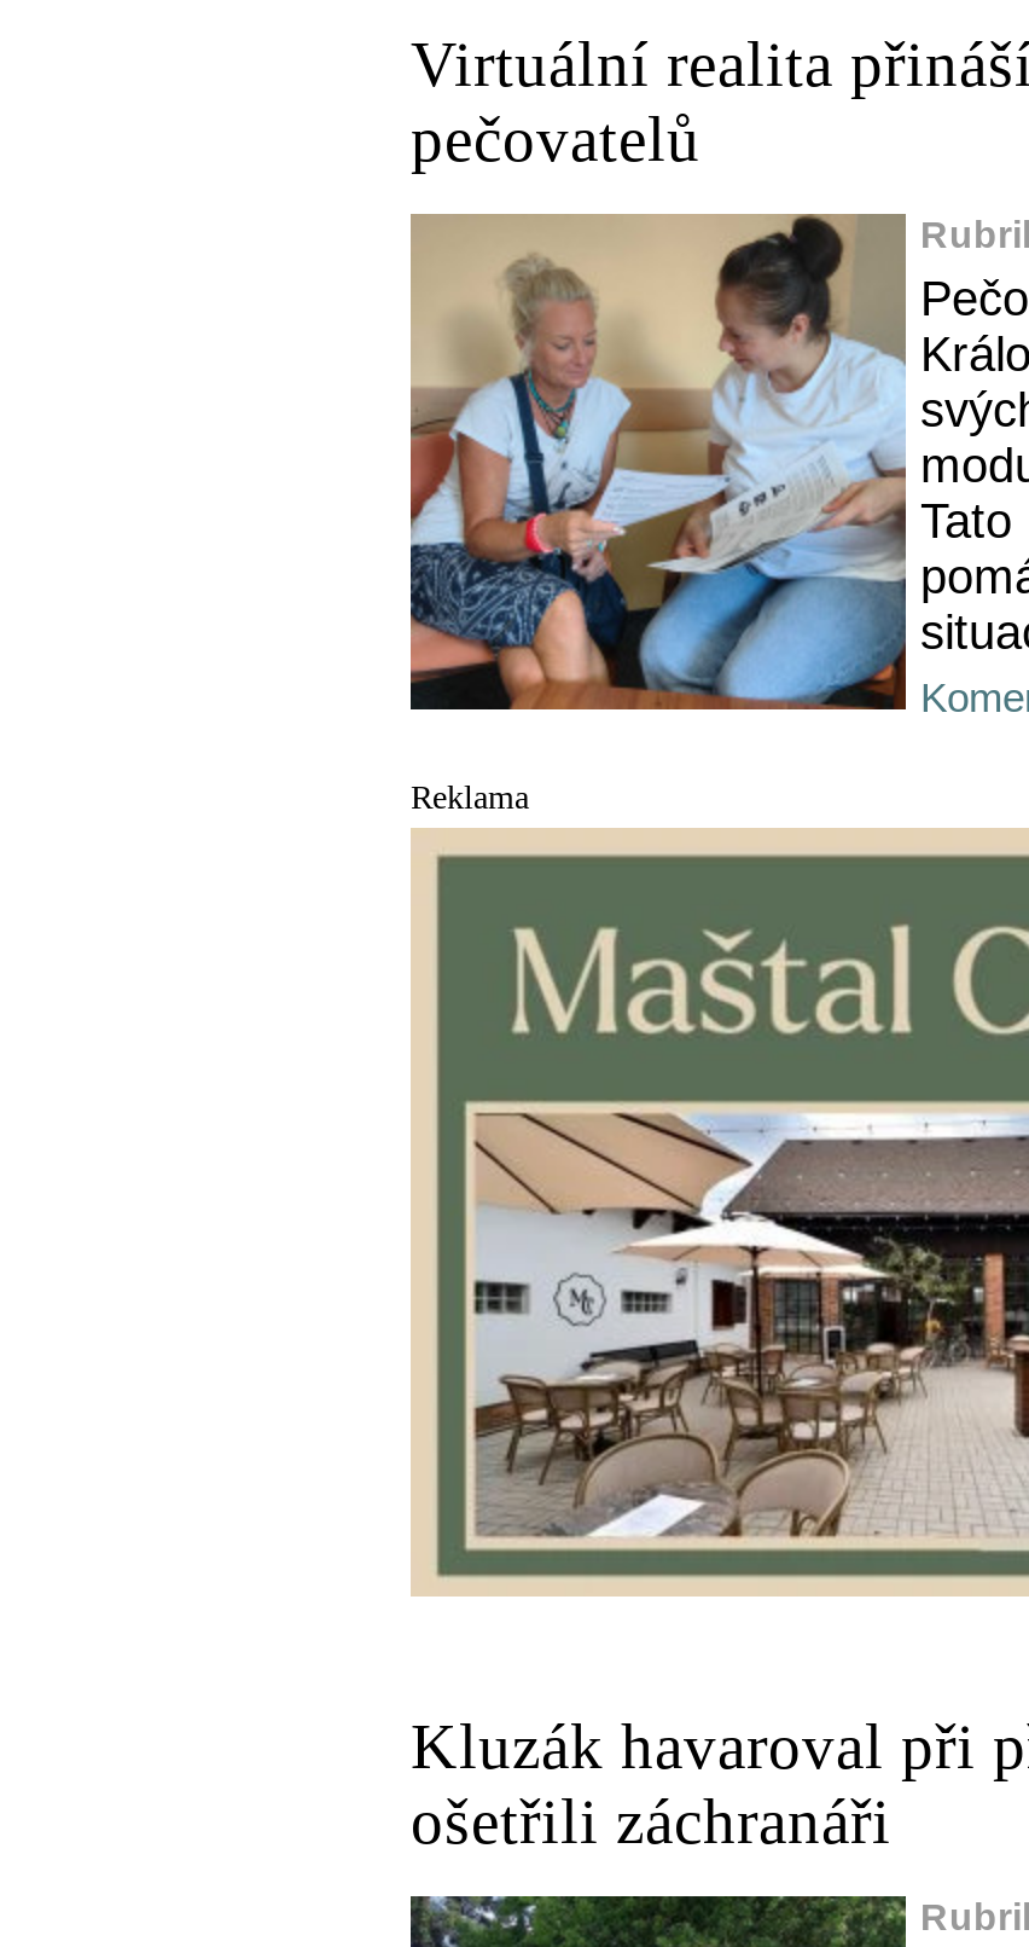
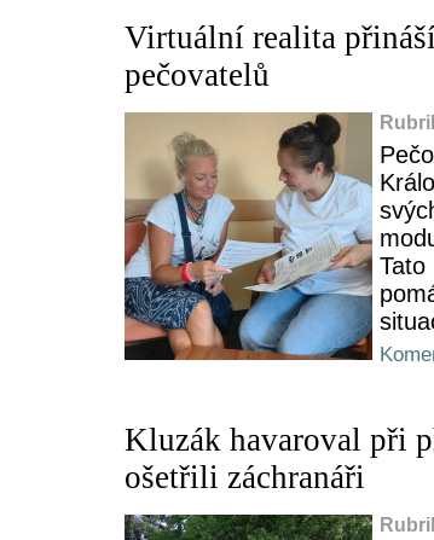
- Reklama

- [image]
